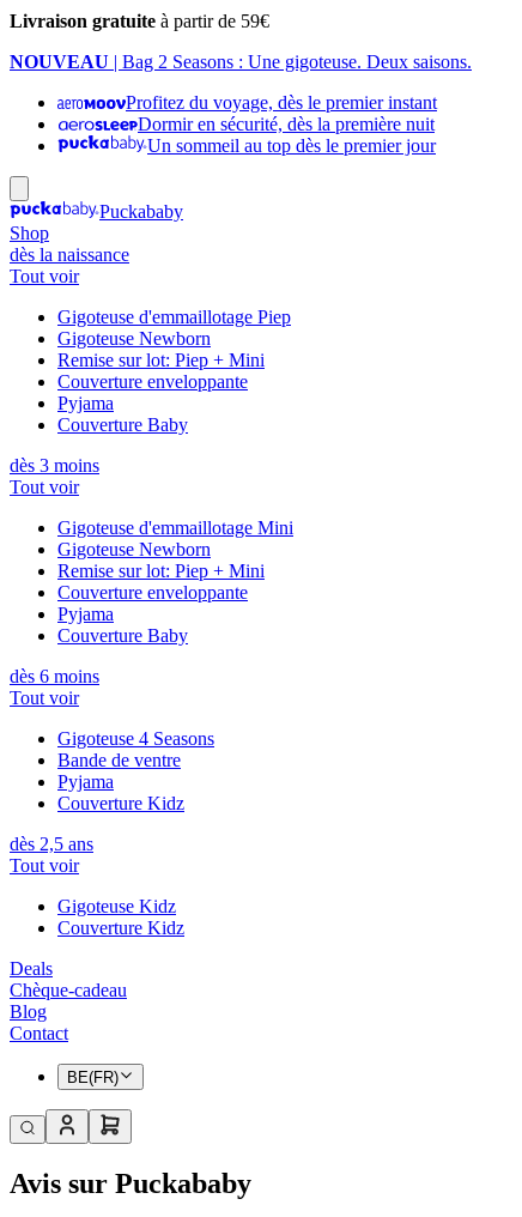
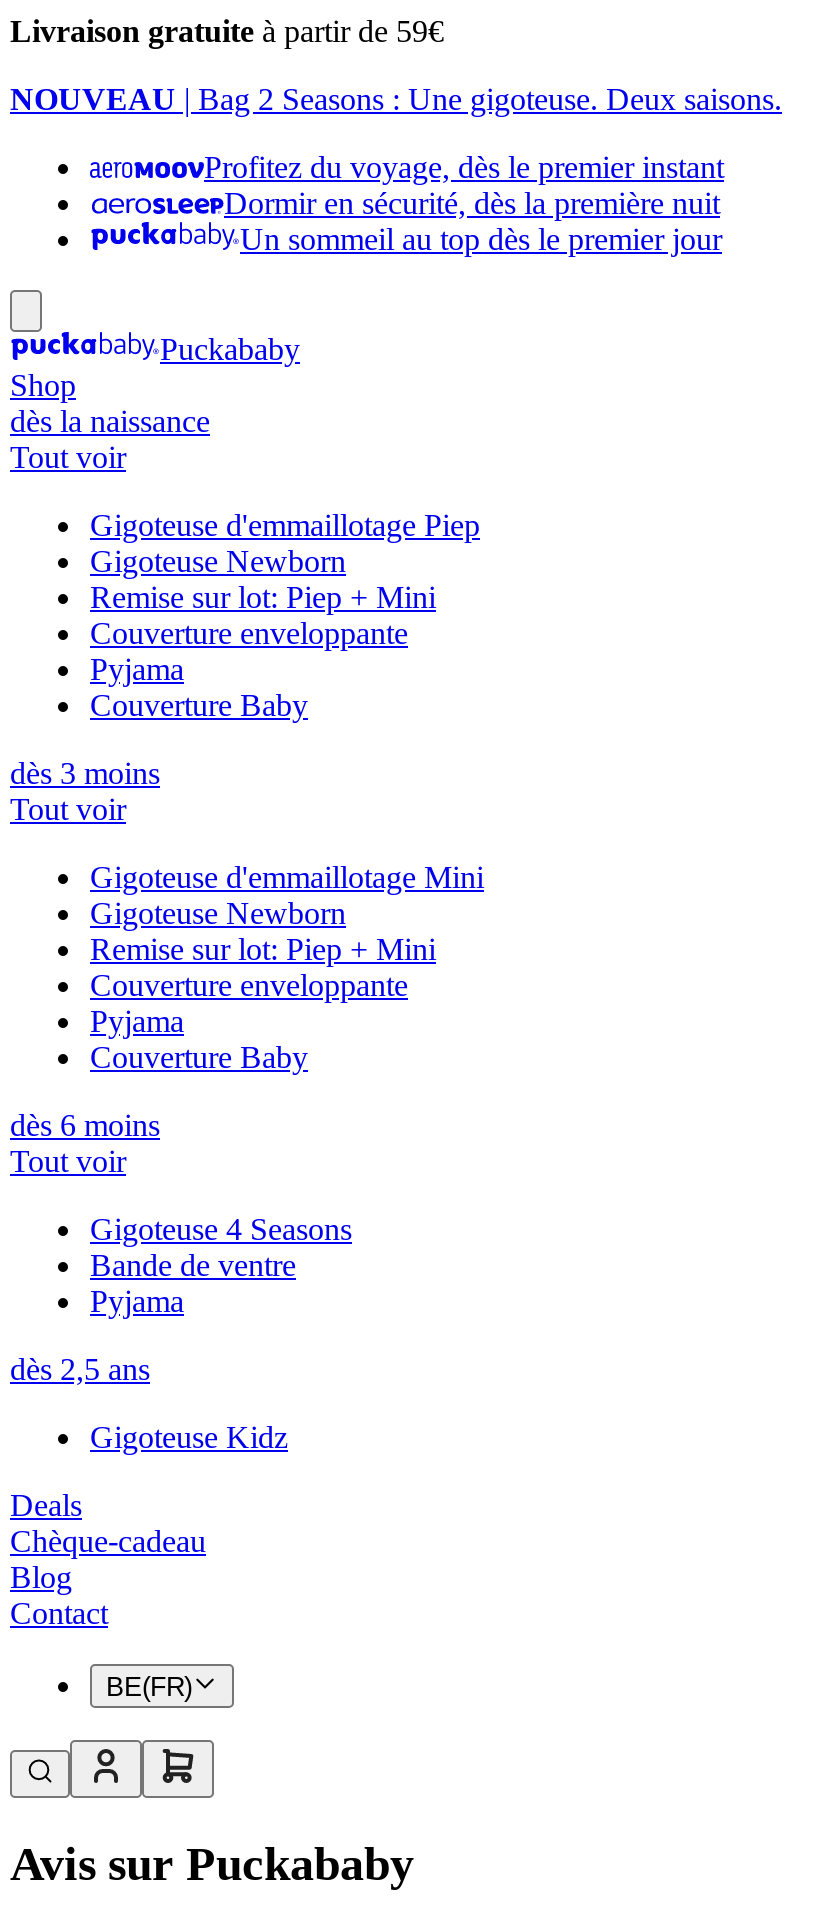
- Couverture Kidz

- Tout voir

- Couverture Kidz
